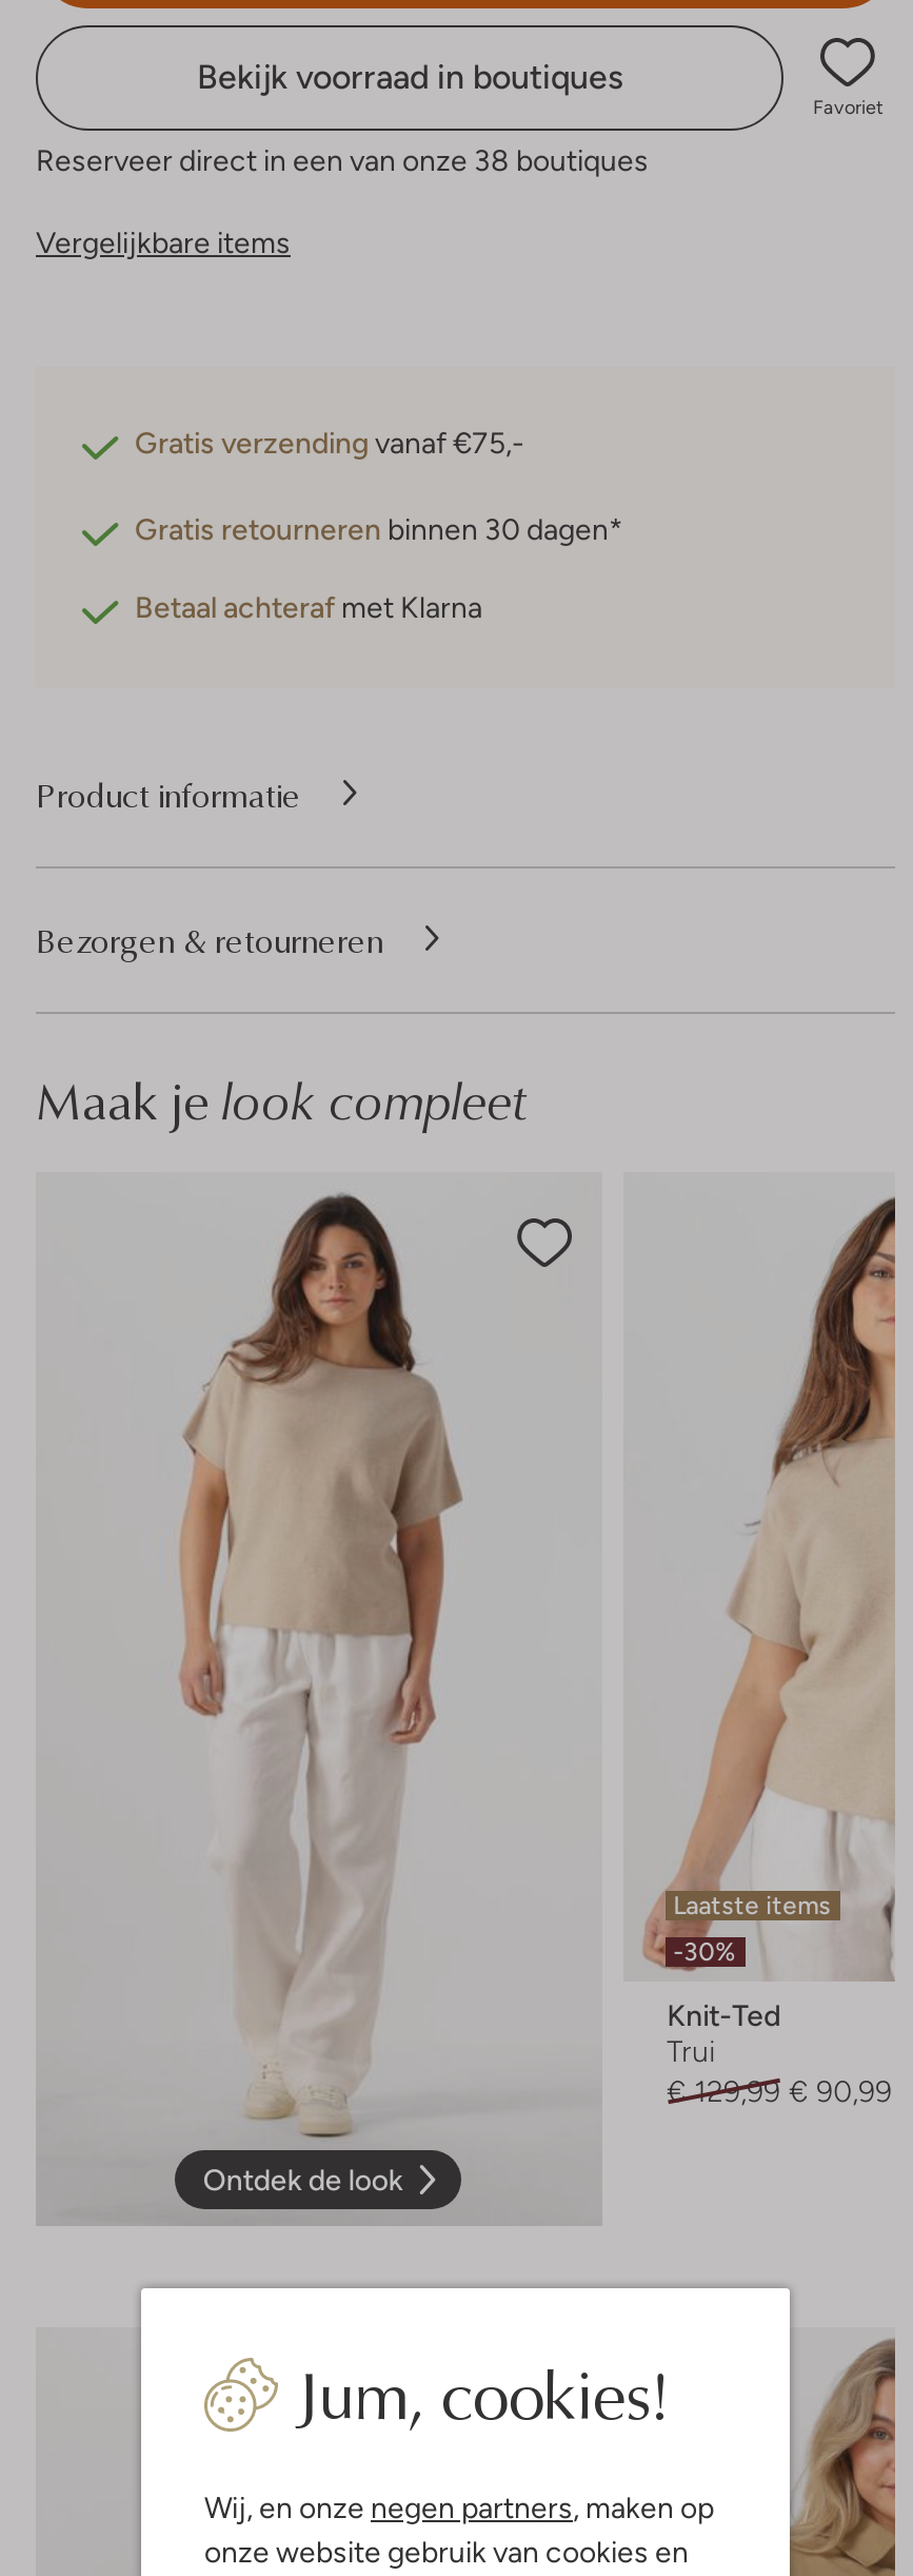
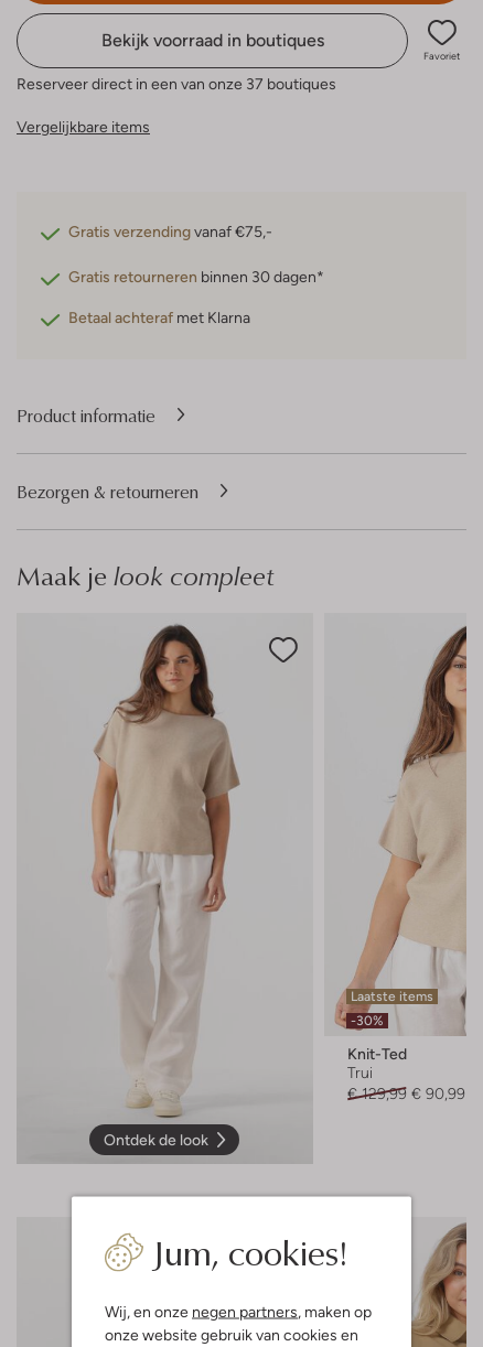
- Reserveer direct in een van onze 38 boutiques
+ Reserveer direct in een van onze 37 boutiques
